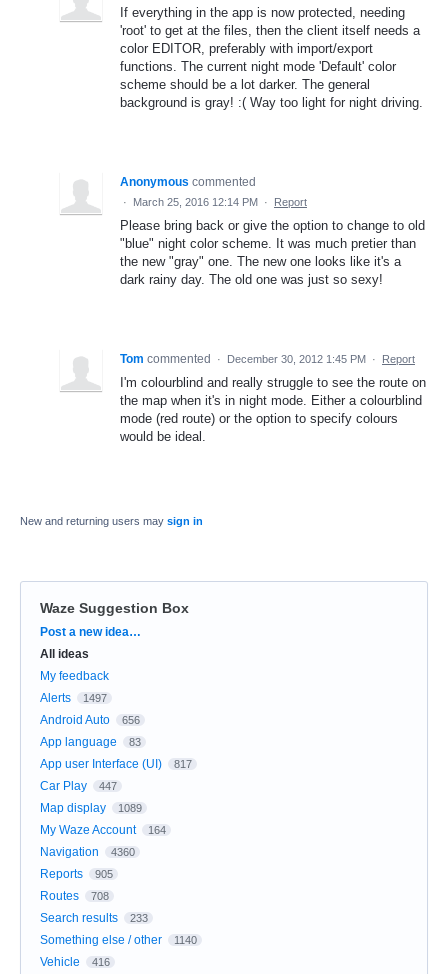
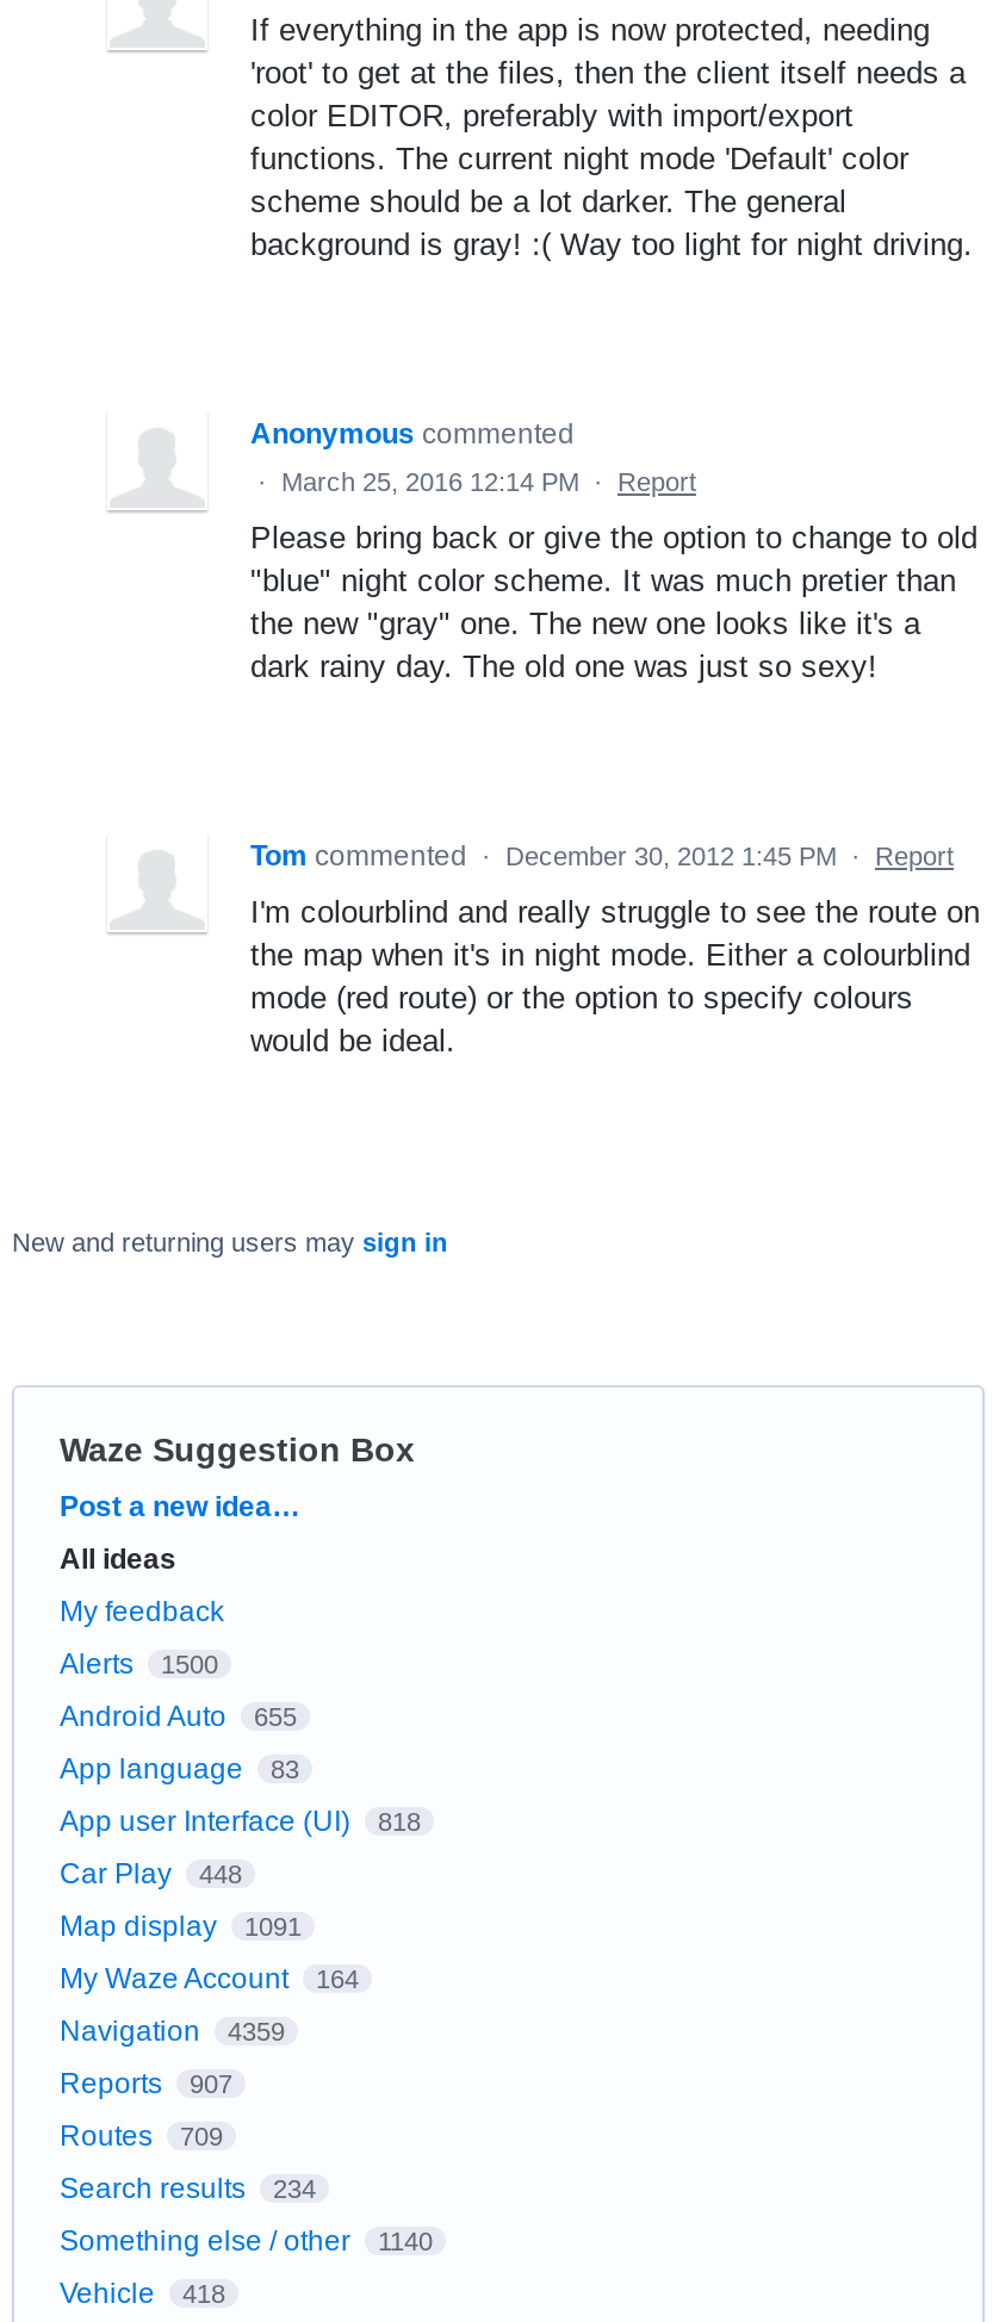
- Alerts 1497
+ Alerts 1500

- Android Auto 656
+ Android Auto 655

- App user Interface (UI) 817
+ App user Interface (UI) 818

- Car Play 447
+ Car Play 448

- Map display 1089
+ Map display 1091

- Navigation 4360
+ Navigation 4359

- Reports 905
+ Reports 907

- Routes 708
+ Routes 709

- Search results 233
+ Search results 234

- Vehicle 416
+ Vehicle 418
